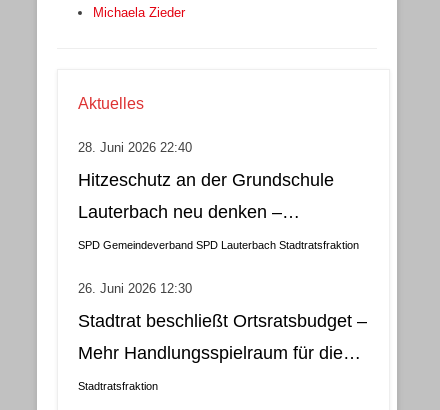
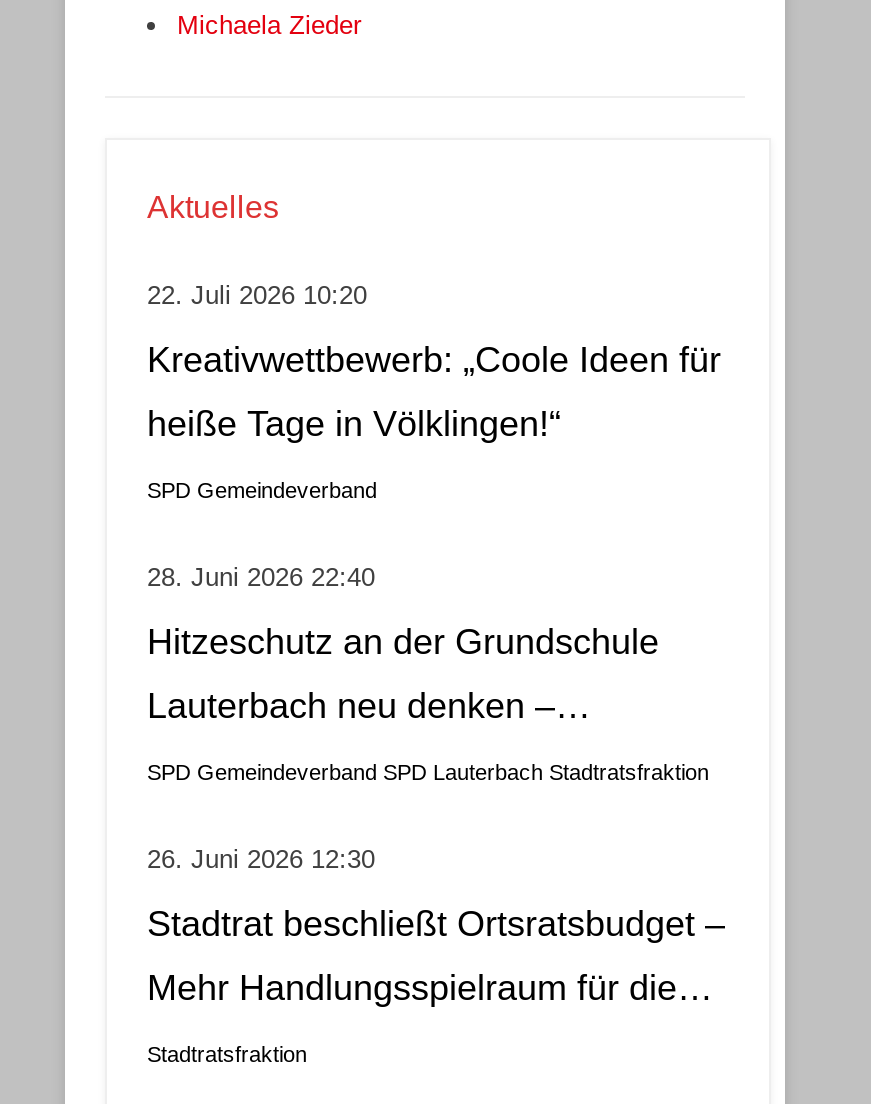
+ 22. Juli 2026 10:20
+ Kreativwettbewerb: „Coole Ideen für
+ heiße Tage in Völklingen!“
+ SPD Gemeindeverband
